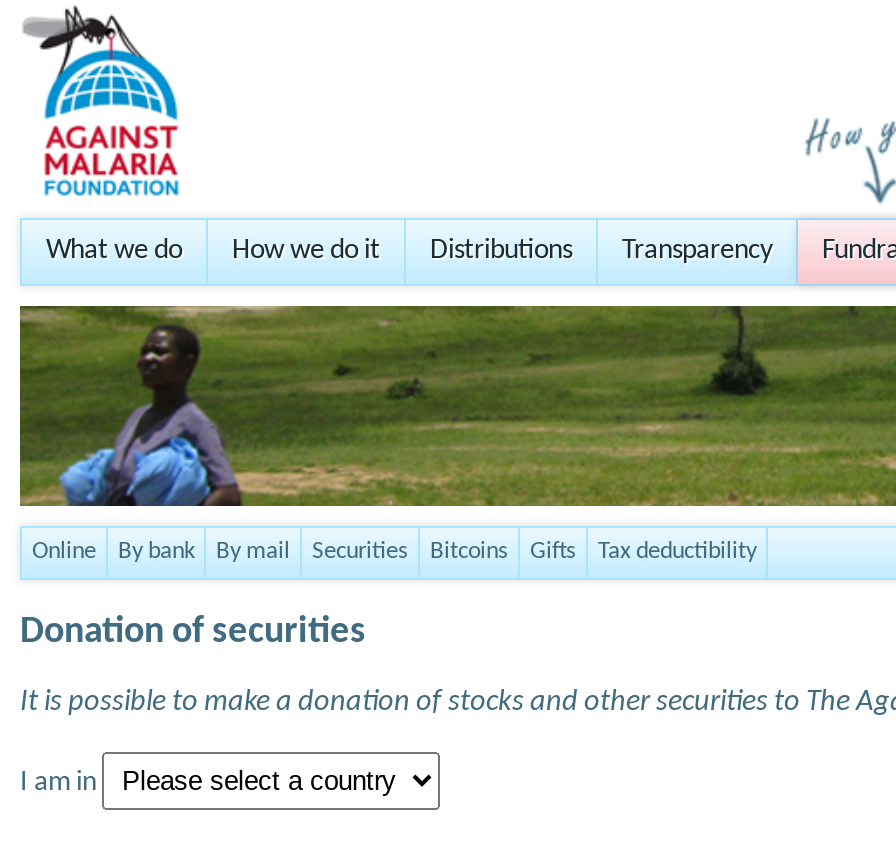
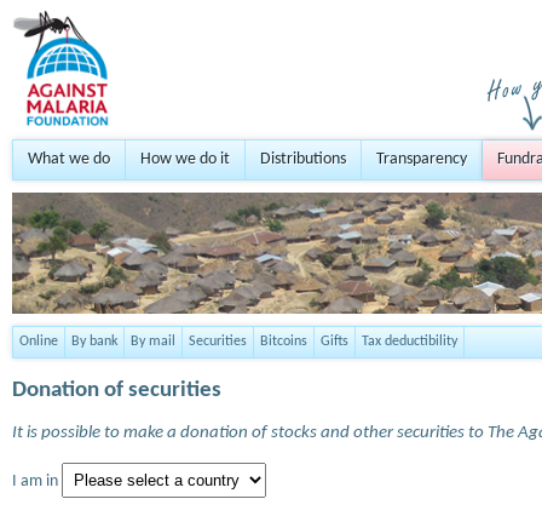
- [image]
+ [image]
